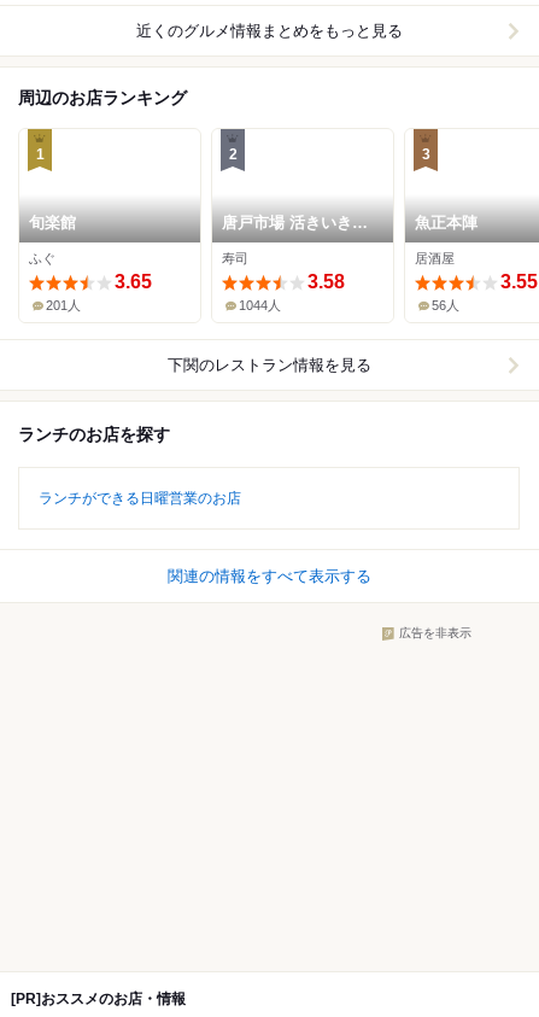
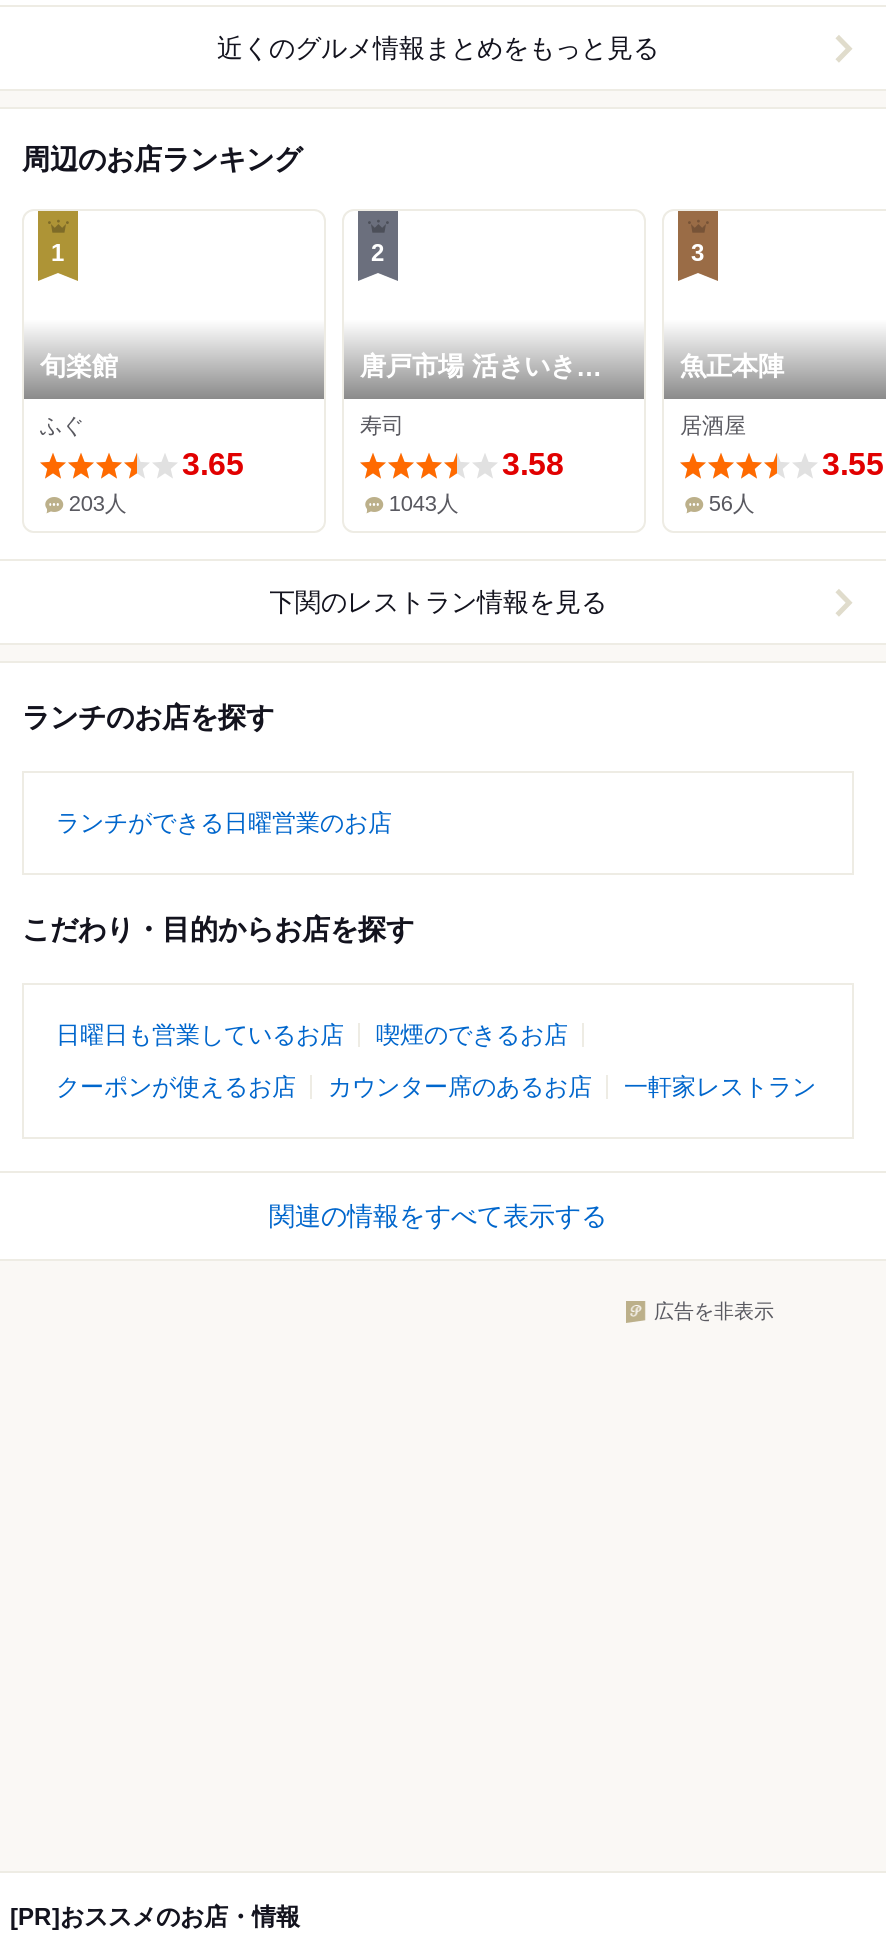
- 201人
+ 203人

- 1044人
+ 1043人

+ こだわり・目的からお店を探す
+ 日曜日も営業しているお店
+ 喫煙のできるお店
+ クーポンが使えるお店
+ カウンター席のあるお店
+ 一軒家レストラン
